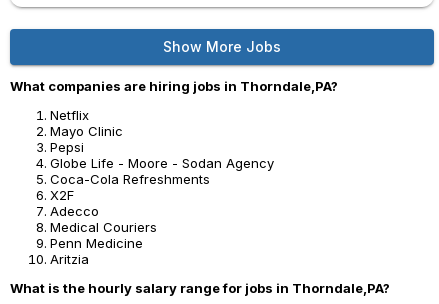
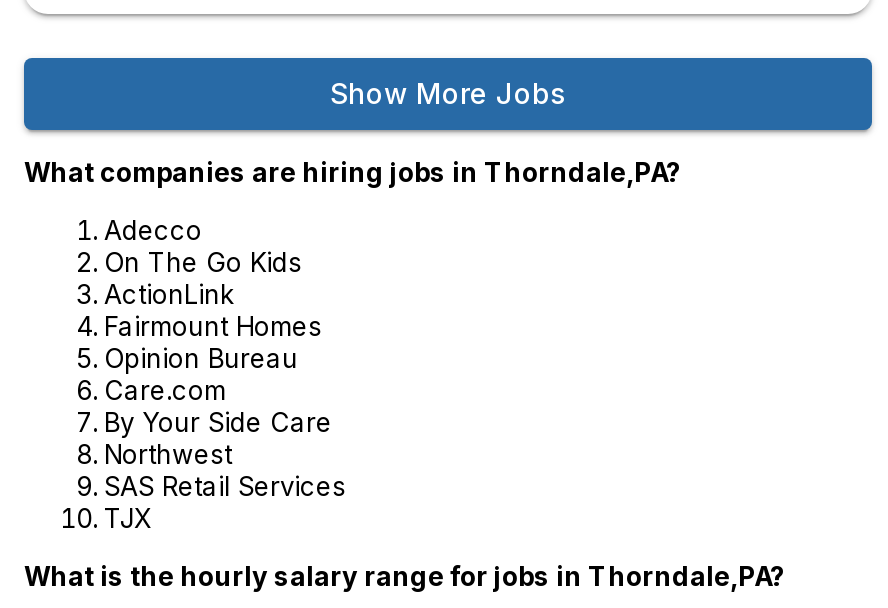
- Netflix
- Mayo Clinic
- Pepsi
- Globe Life - Moore - Sodan Agency
- Coca-Cola Refreshments
- X2F

moved up: Adecco

- Medical Couriers
- Penn Medicine
- Aritzia
+ On The Go Kids
+ ActionLink
+ Fairmount Homes
+ Opinion Bureau
+ Care.com
+ By Your Side Care
+ Northwest
+ SAS Retail Services
+ TJX
